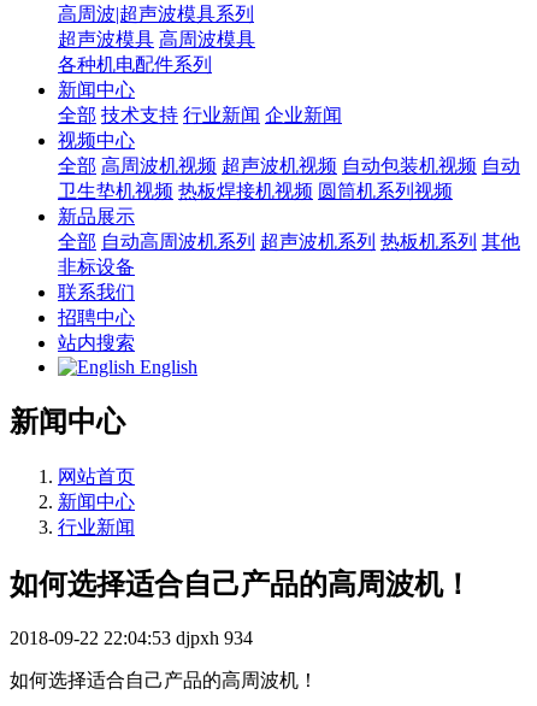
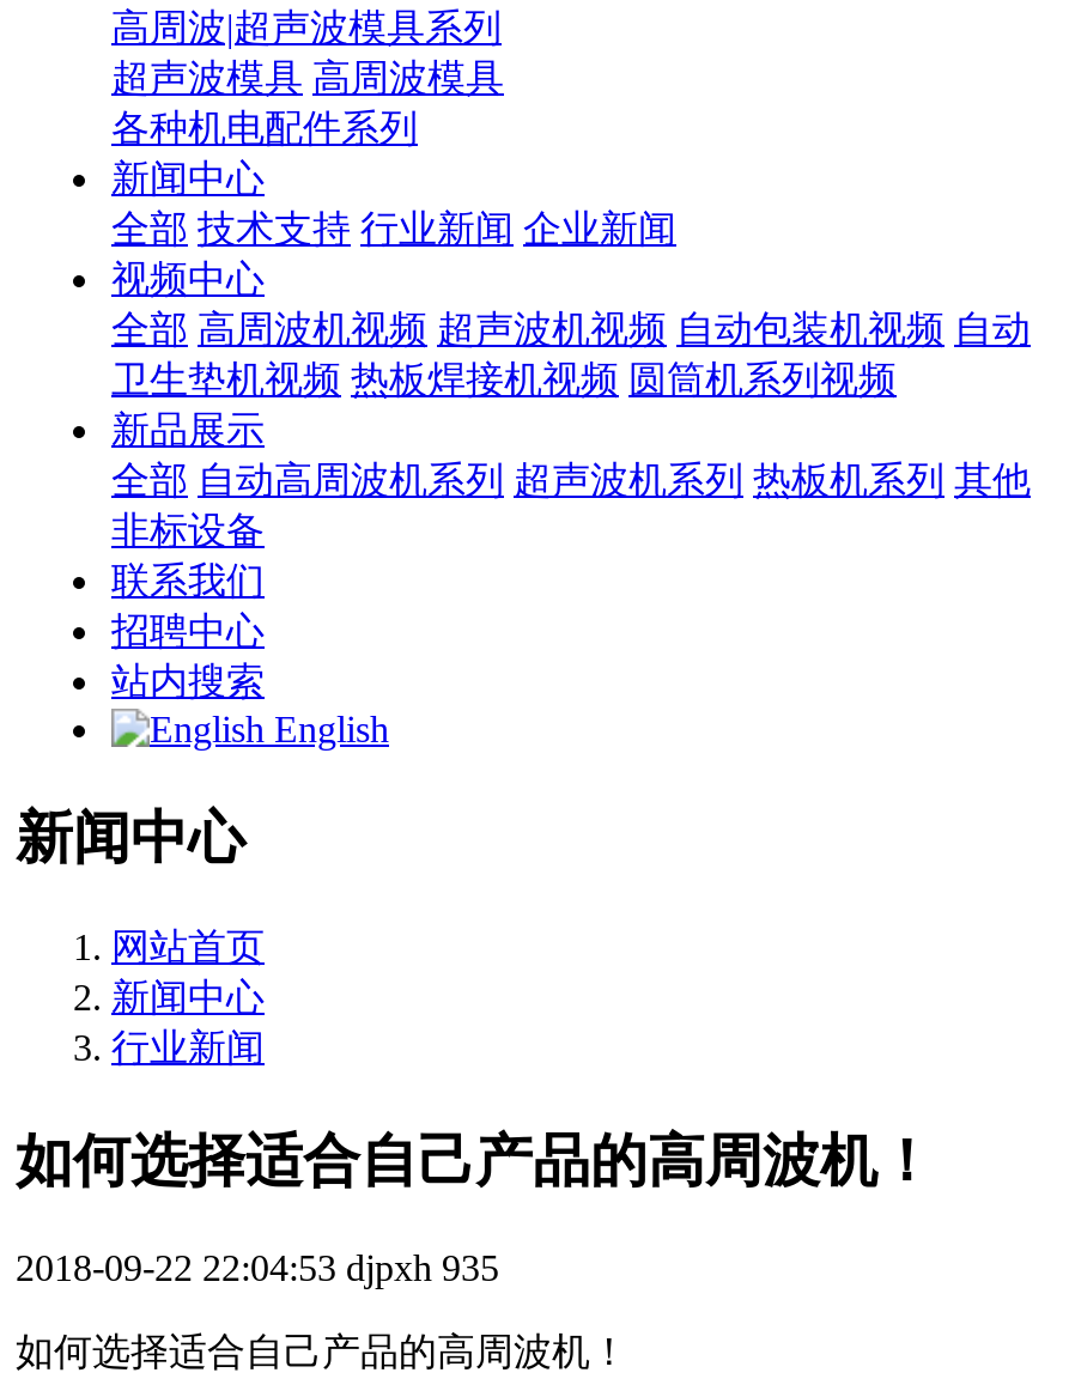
- 2018-09-22 22:04:53 djpxh 934
+ 2018-09-22 22:04:53 djpxh 935
